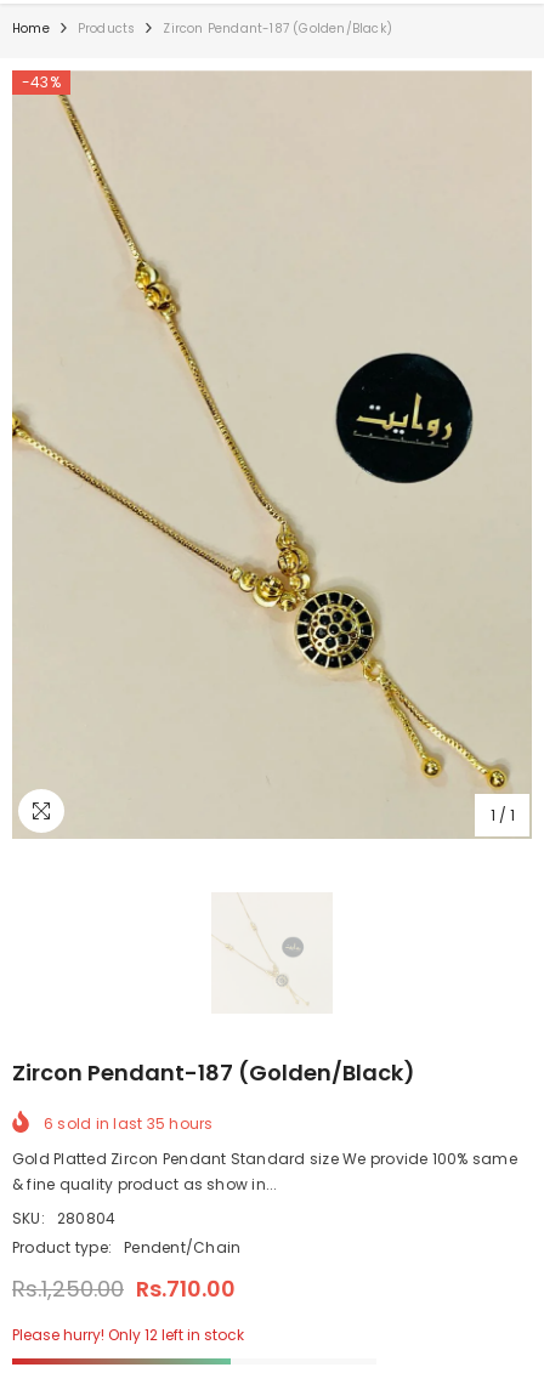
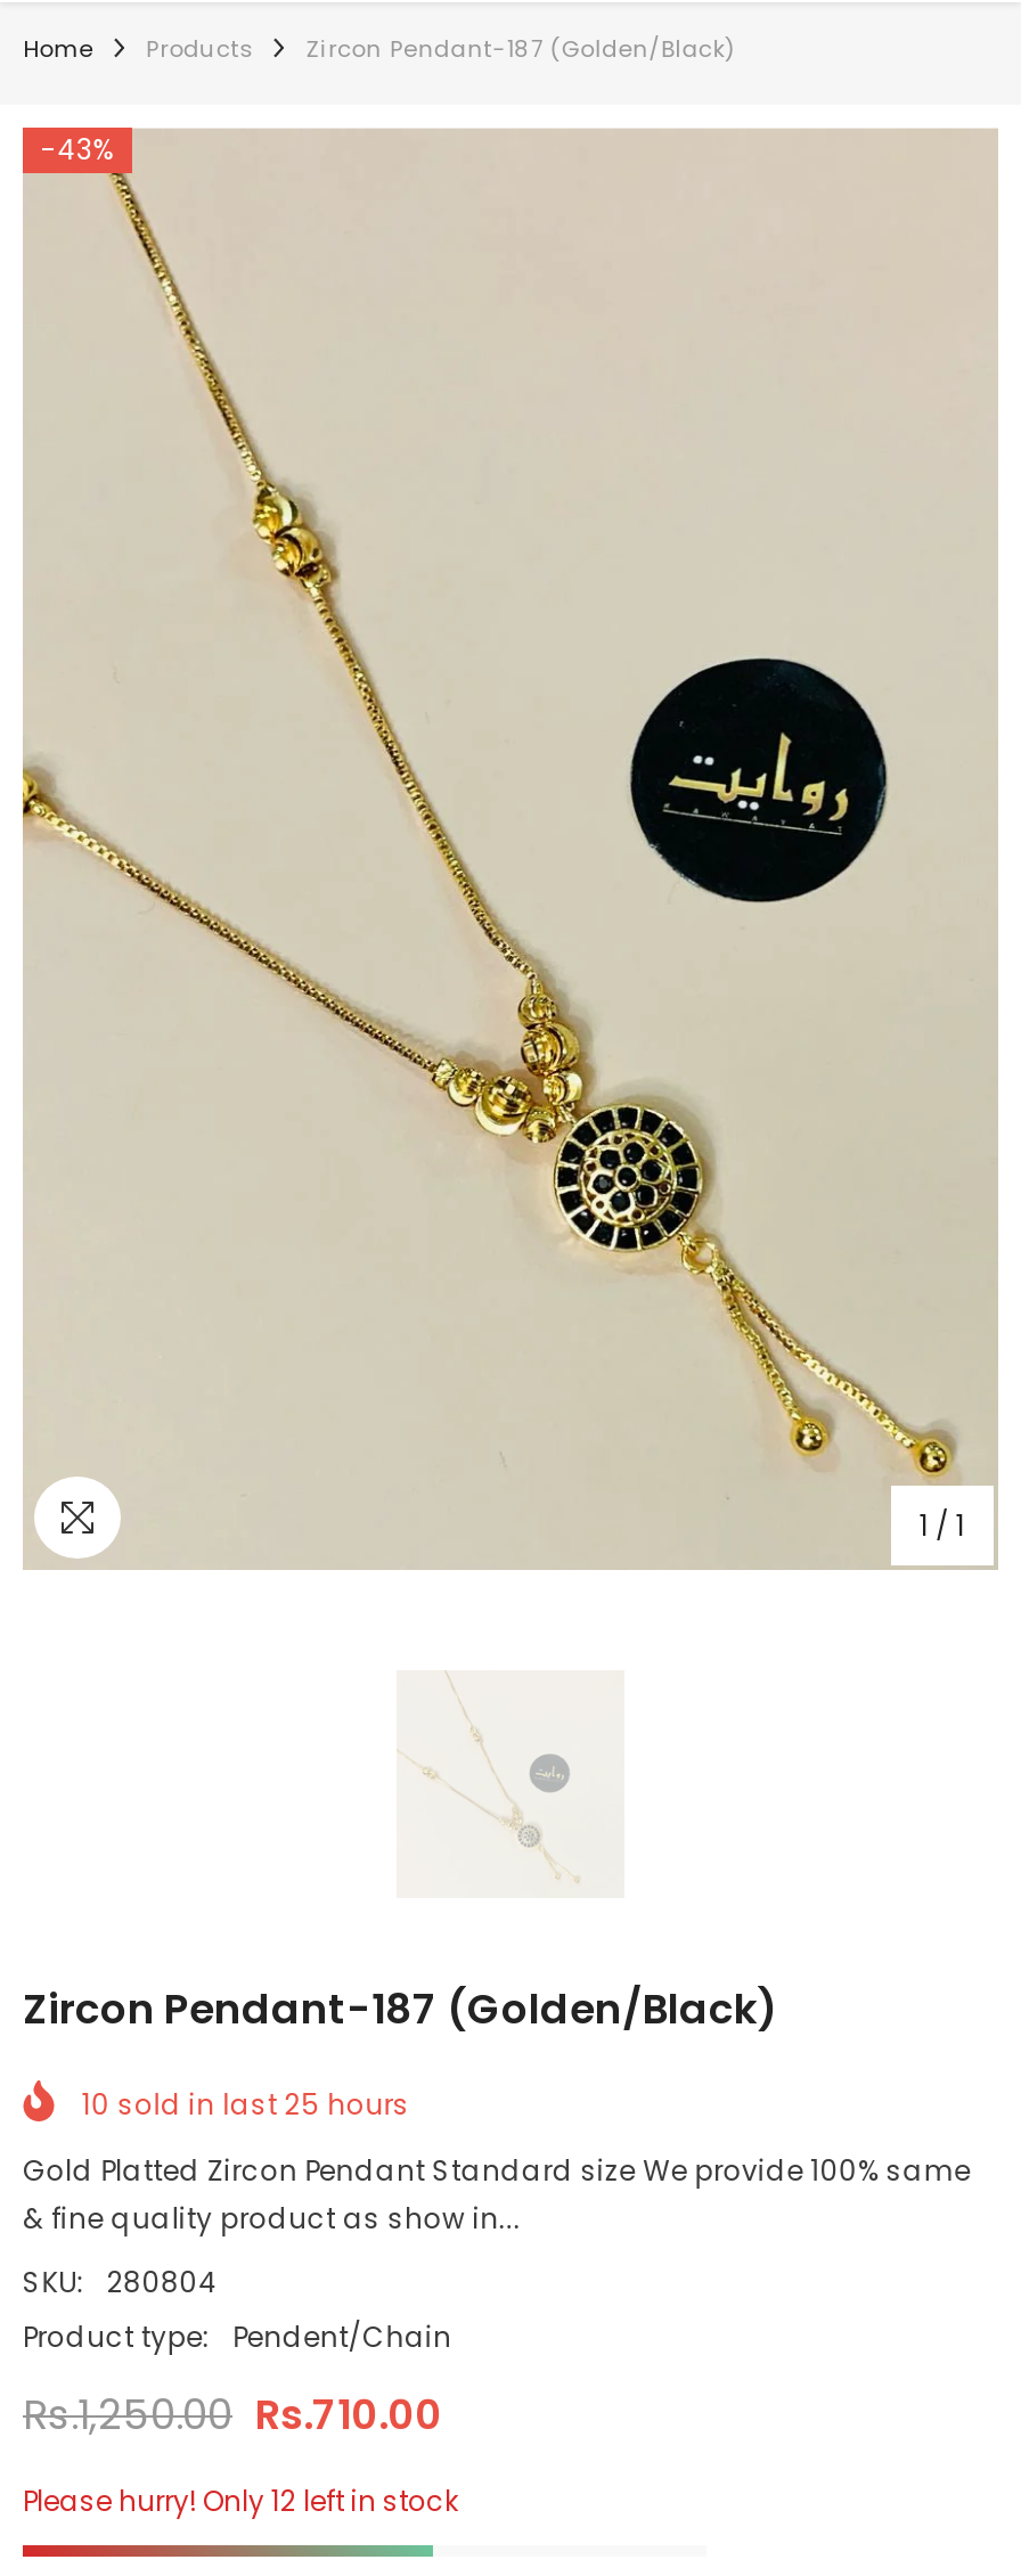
- 6 sold in last 35 hours
+ 10 sold in last 25 hours
